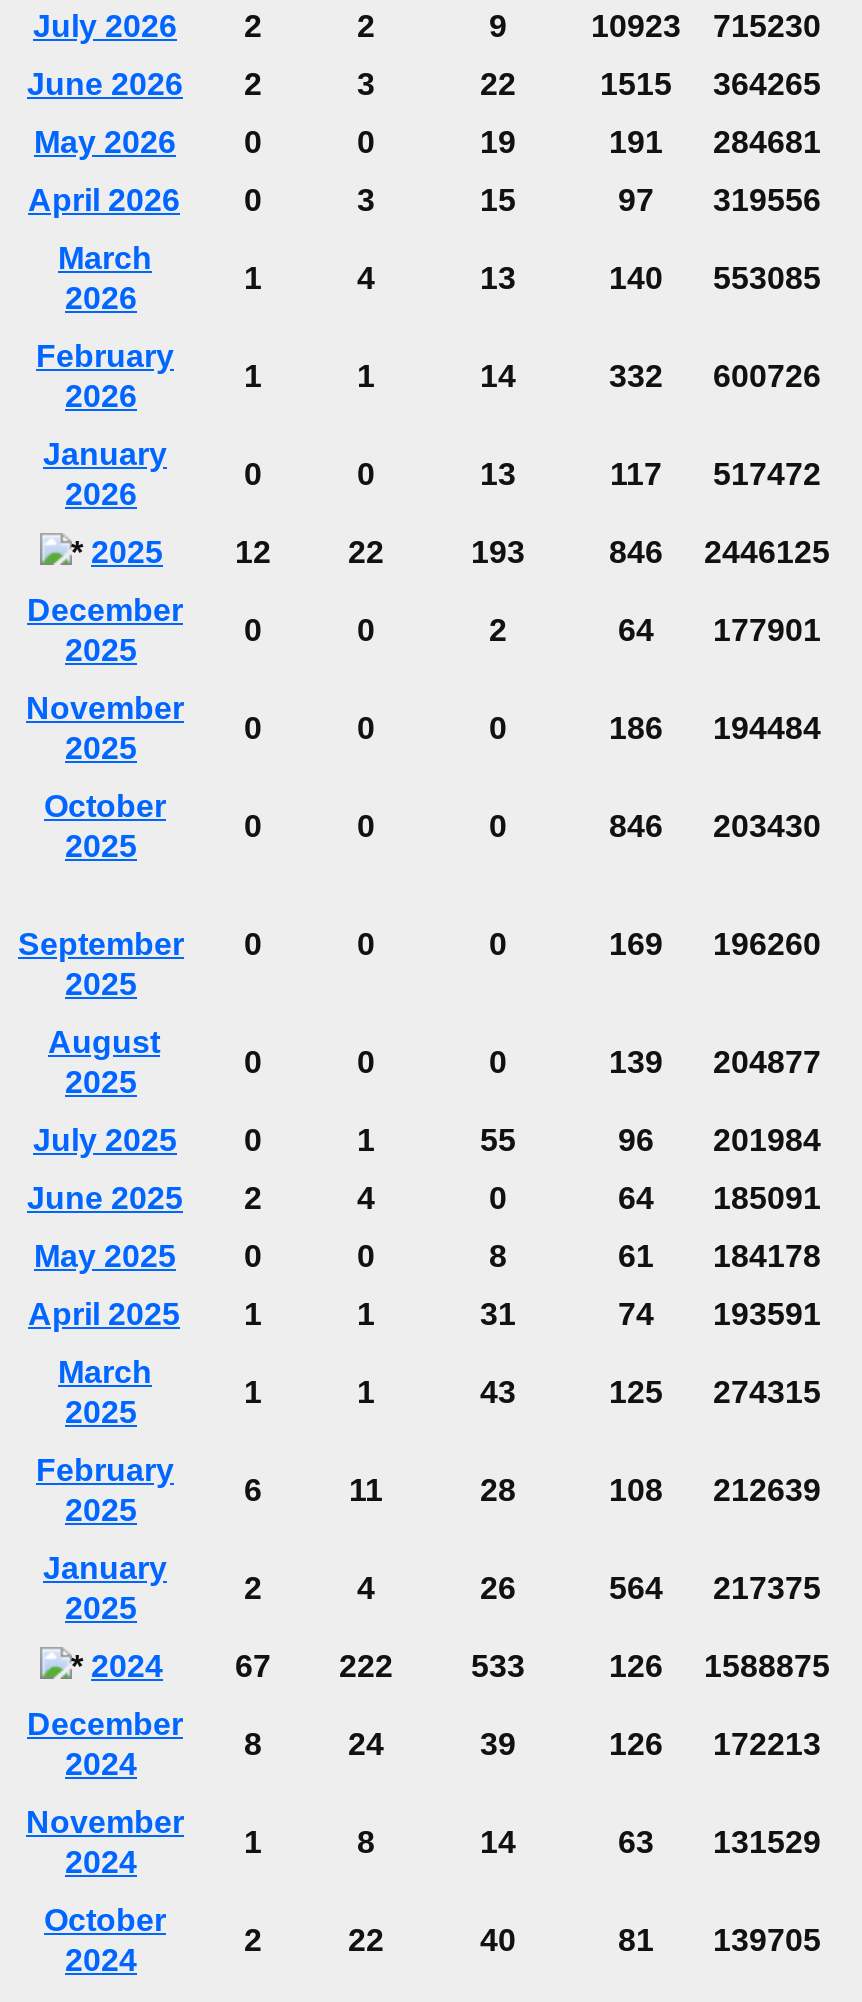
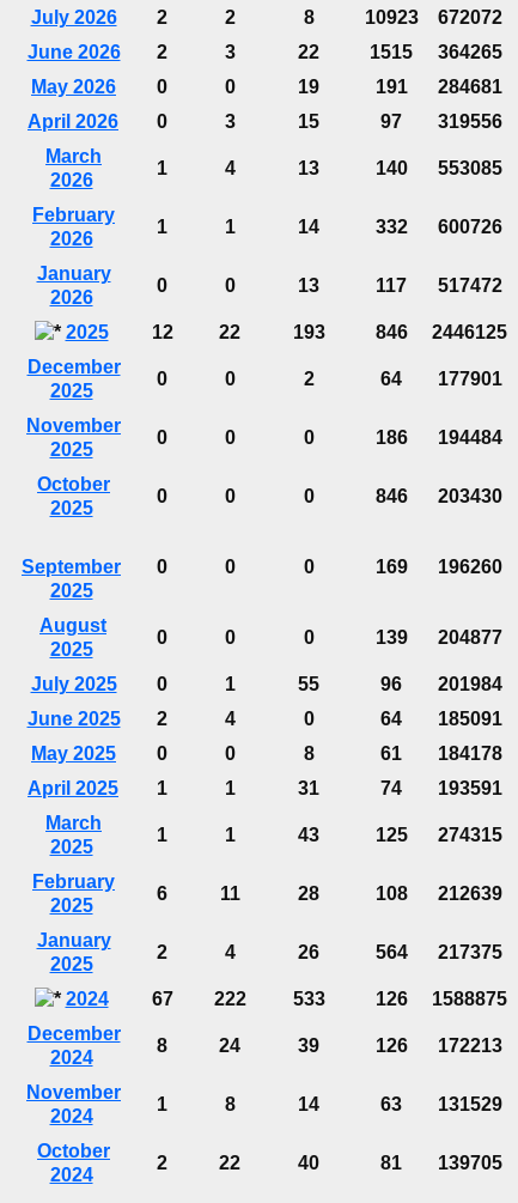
- 9
+ 8

- 10923 715230
+ 10923 672072
